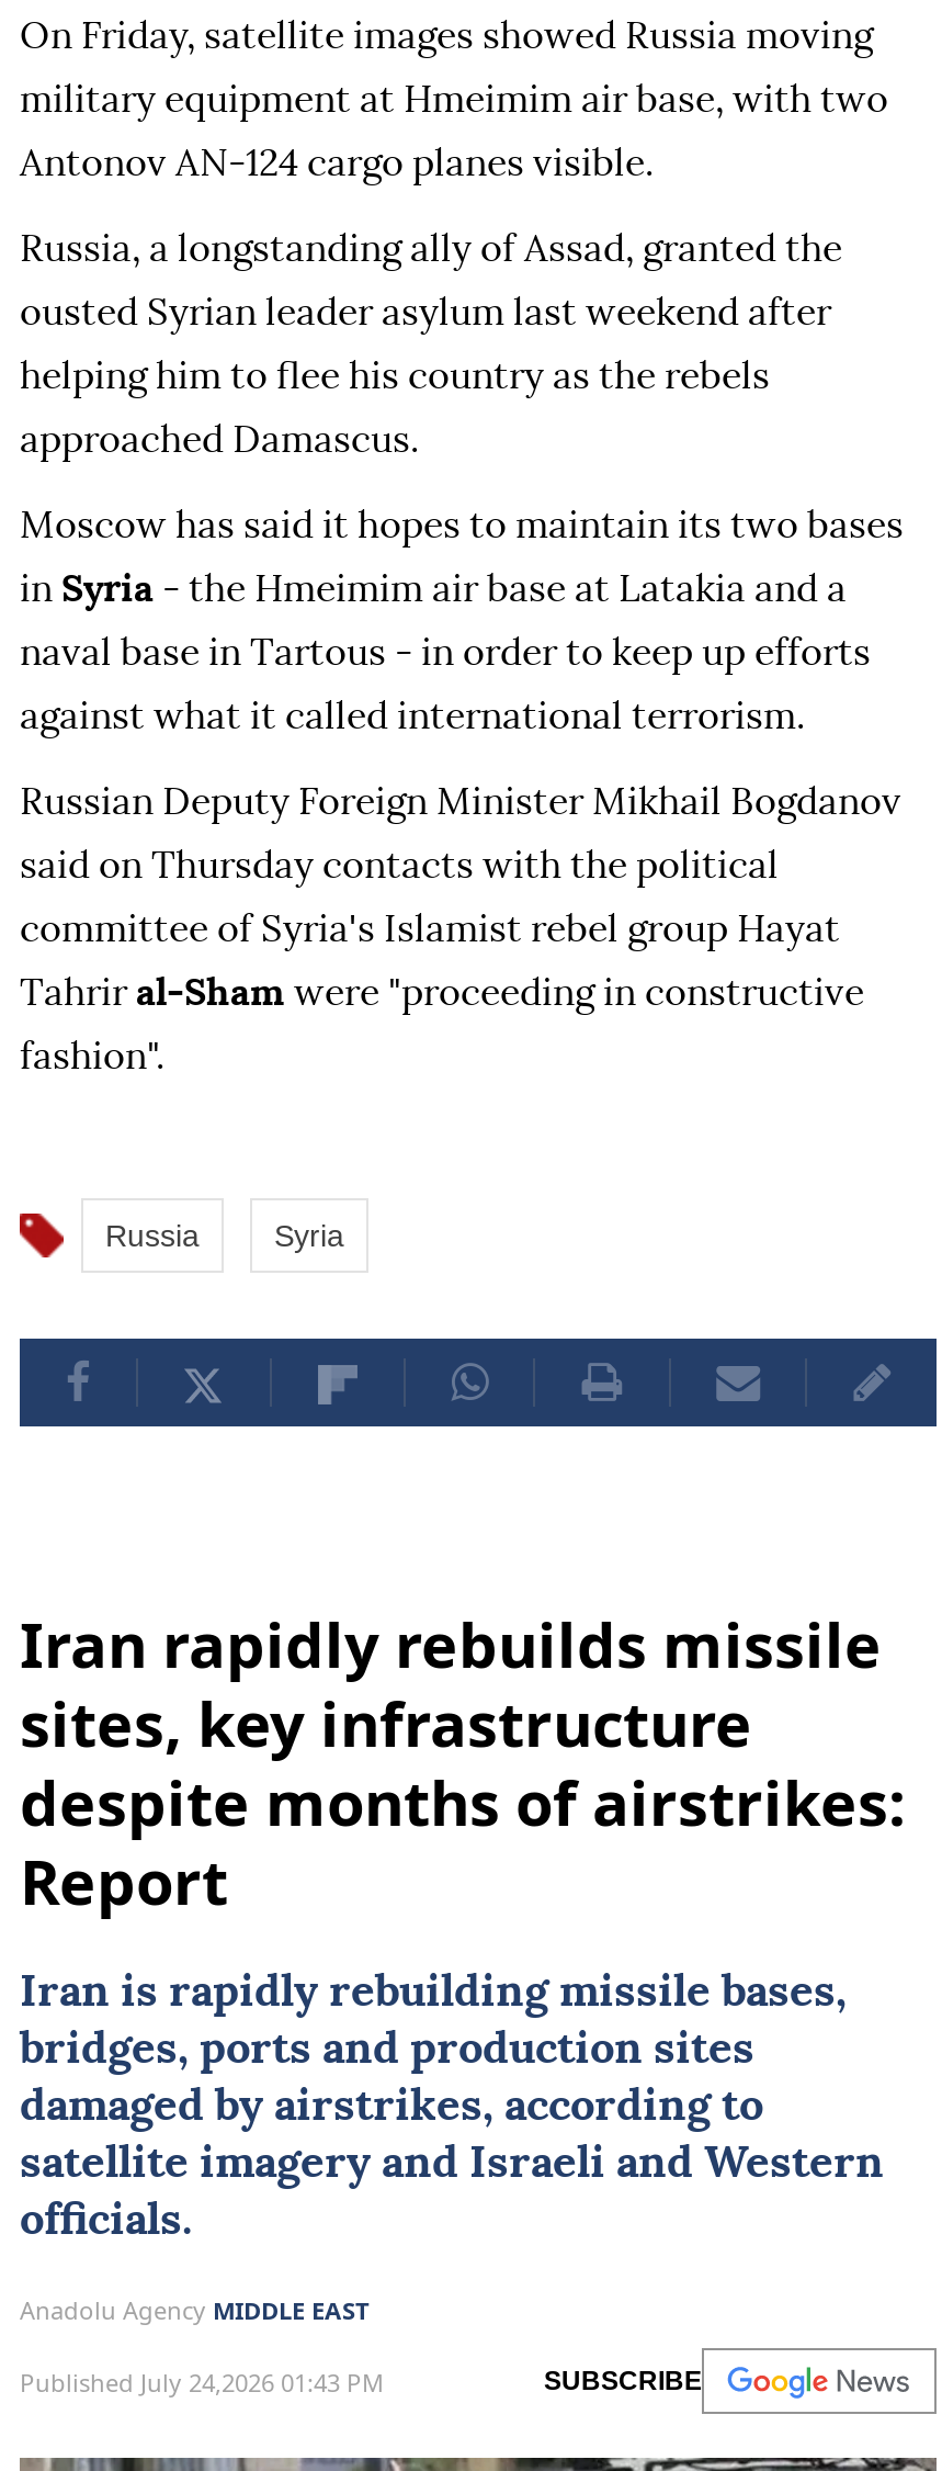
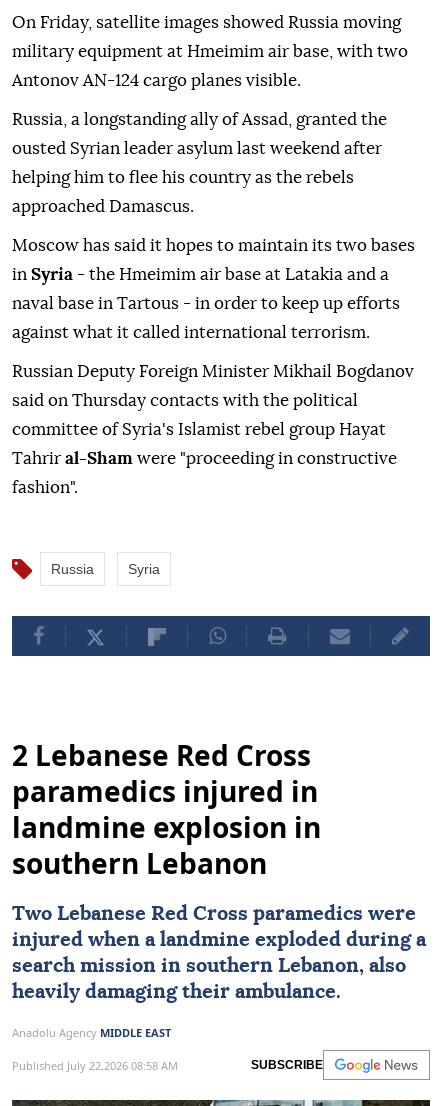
- Iran rapidly rebuilds missile
- sites, key infrastructure
- despite months of airstrikes:
- Report
+ 2 Lebanese Red Cross
+ paramedics injured in
+ landmine explosion in
+ southern Lebanon

- Iran is rapidly rebuilding missile bases,
- bridges, ports and production sites
- damaged by airstrikes, according to
- satellite imagery and Israeli and Western
- officials.
+ Two Lebanese Red Cross paramedics were
+ injured when a landmine exploded during a
+ search mission in southern Lebanon, also
+ heavily damaging their ambulance.

- Published July 24,2026 01:43 PM
+ Published July 22,2026 08:58 AM
